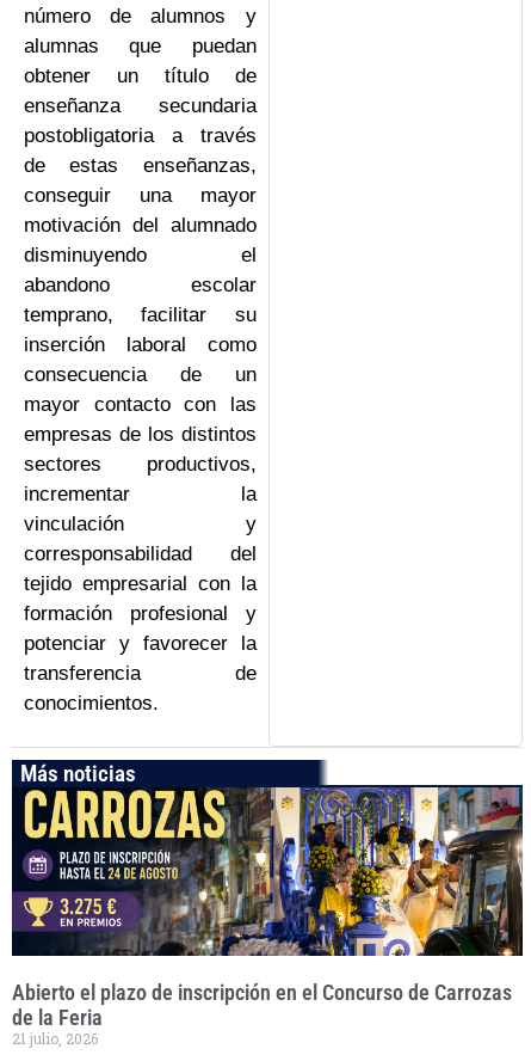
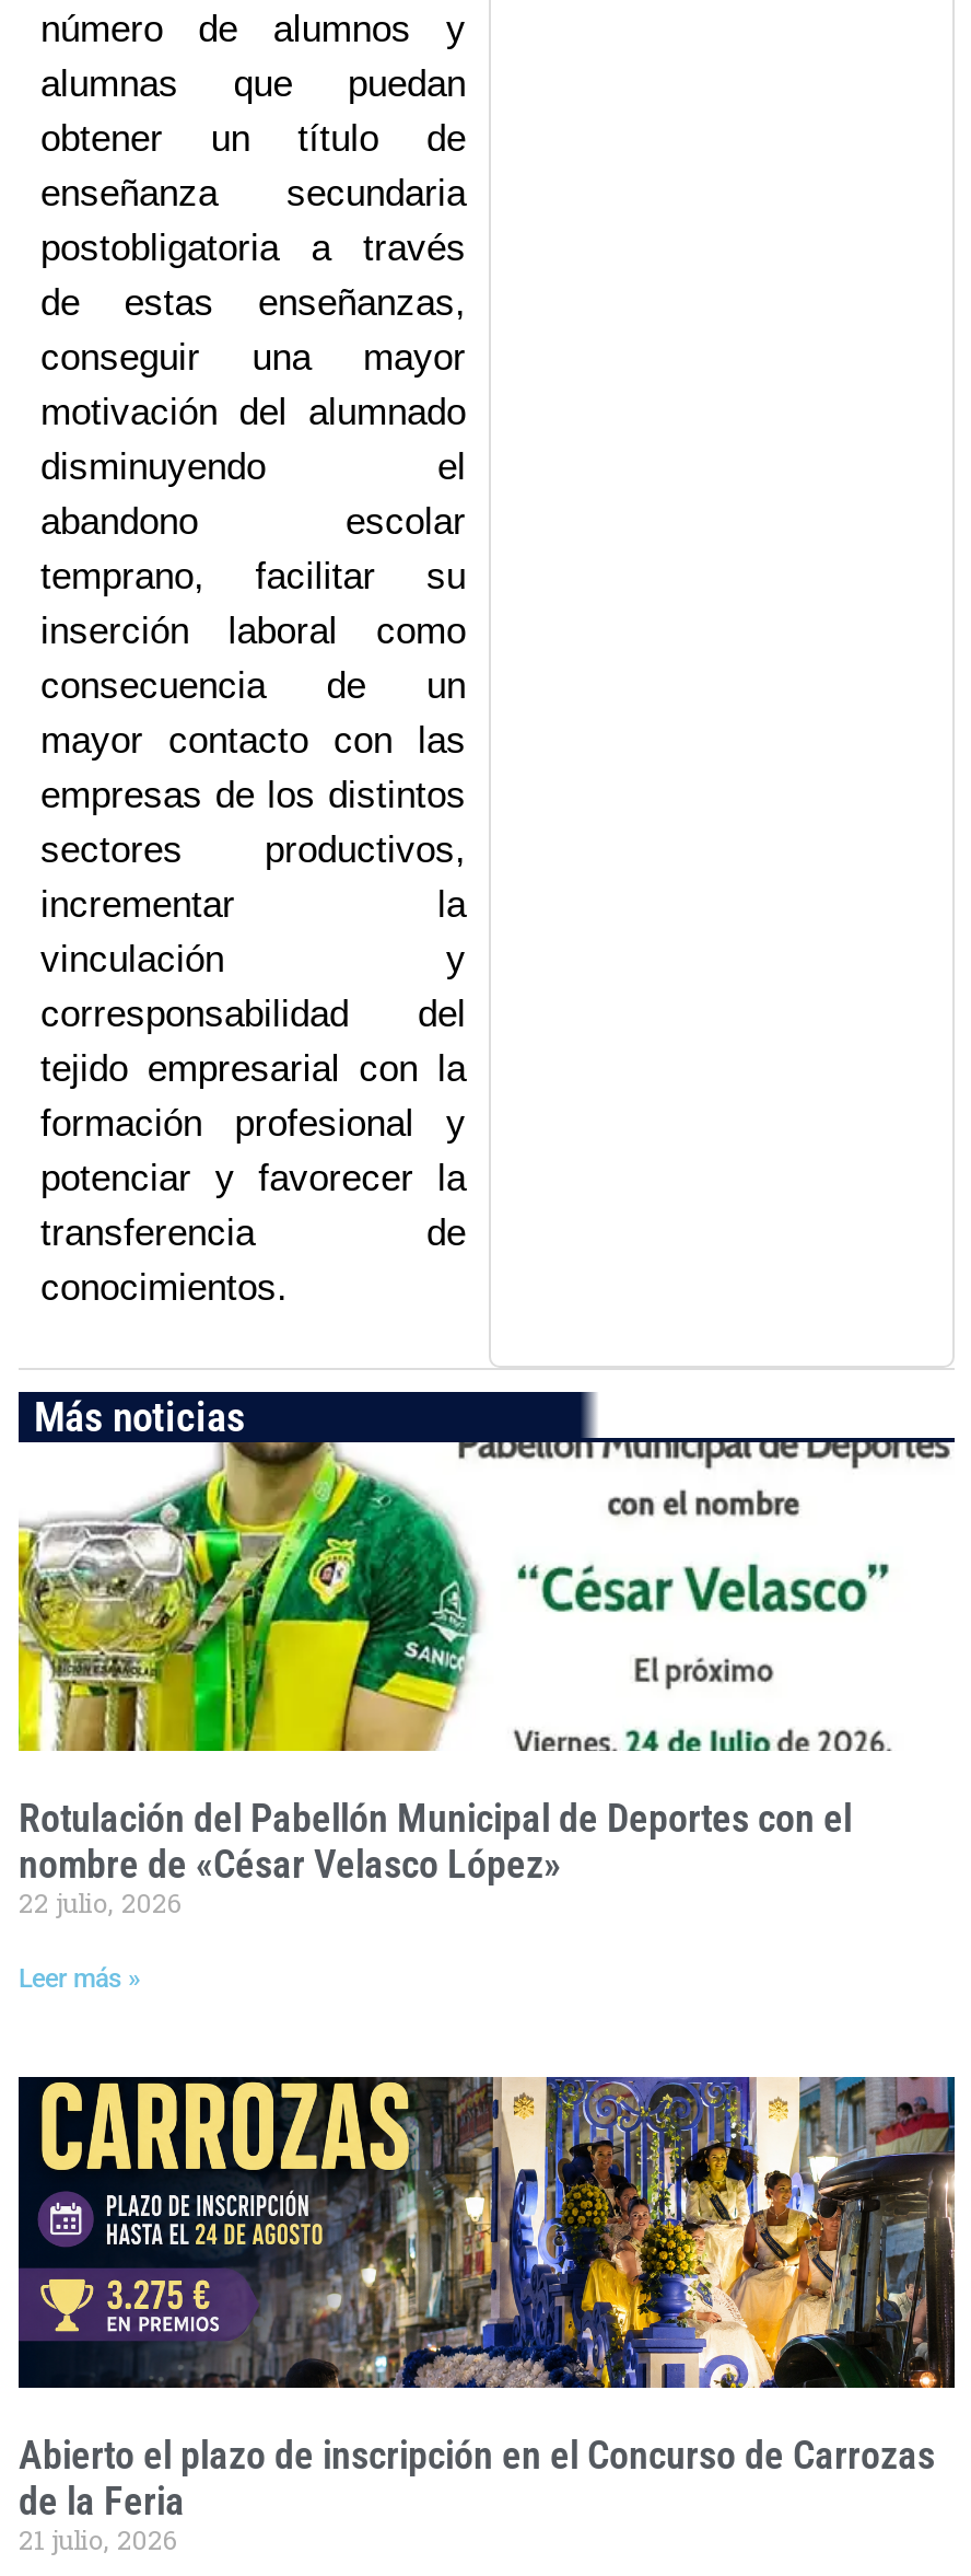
+ [image]
+ Rotulación del Pabellón Municipal de Deportes con el
+ nombre de «César Velasco López»
+ 22 julio, 2026
+ Leer más »
